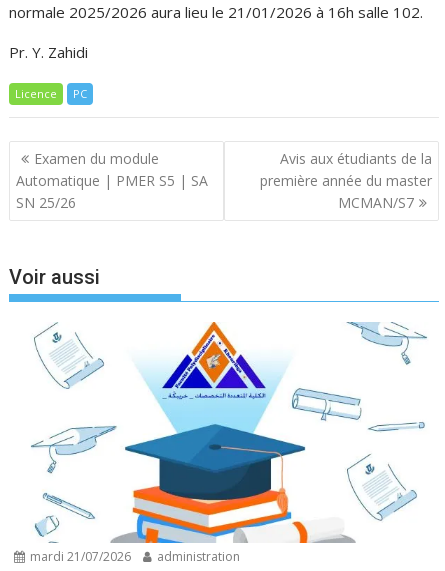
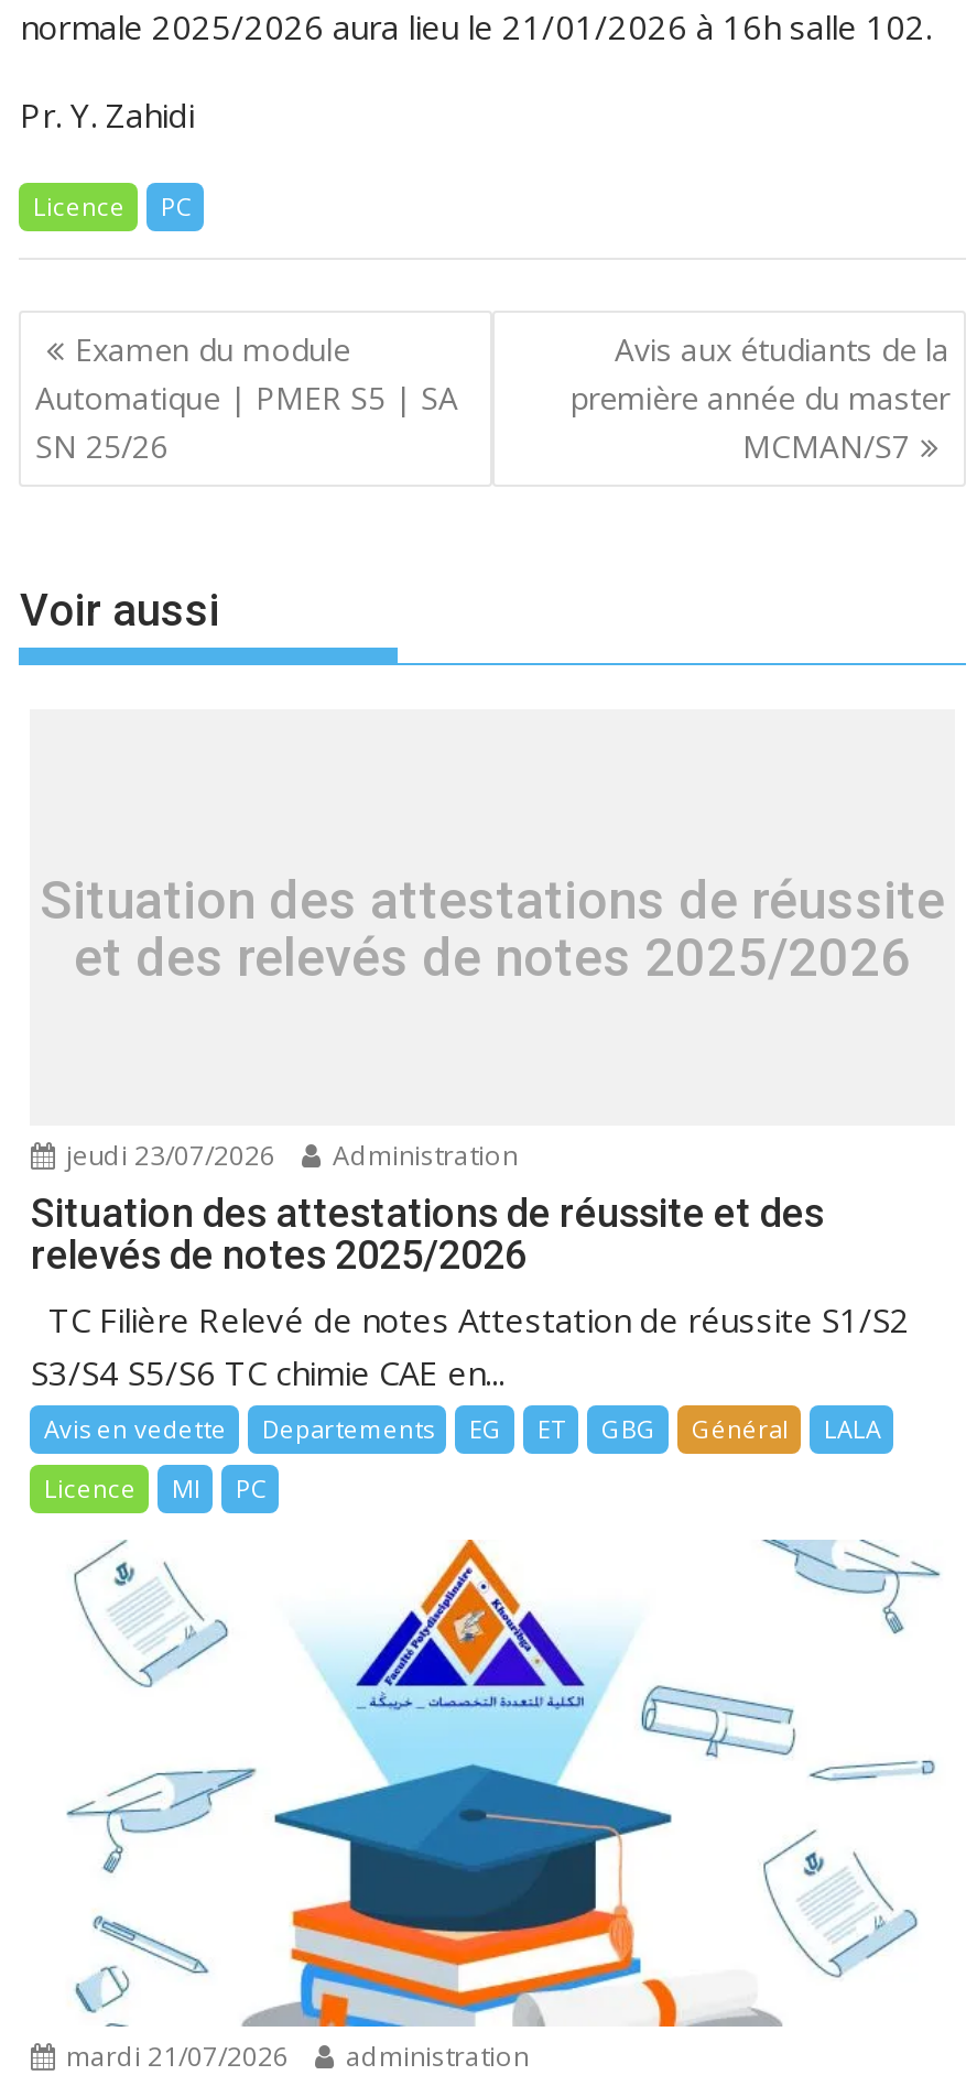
+ Situation des attestations de réussite
+ et des relevés de notes 2025/2026
+ jeudi 23/07/2026
+ Administration
+ Situation des attestations de réussite et des
+ relevés de notes 2025/2026
+ TC Filière Relevé de notes Attestation de réussite S1/S2
+ S3/S4 S5/S6 TC chimie CAE en...
+ Avis en vedette
+ Departements
+ EG
+ ET
+ GBG
+ Général
+ LALA
+ Licence
+ MI
+ PC
